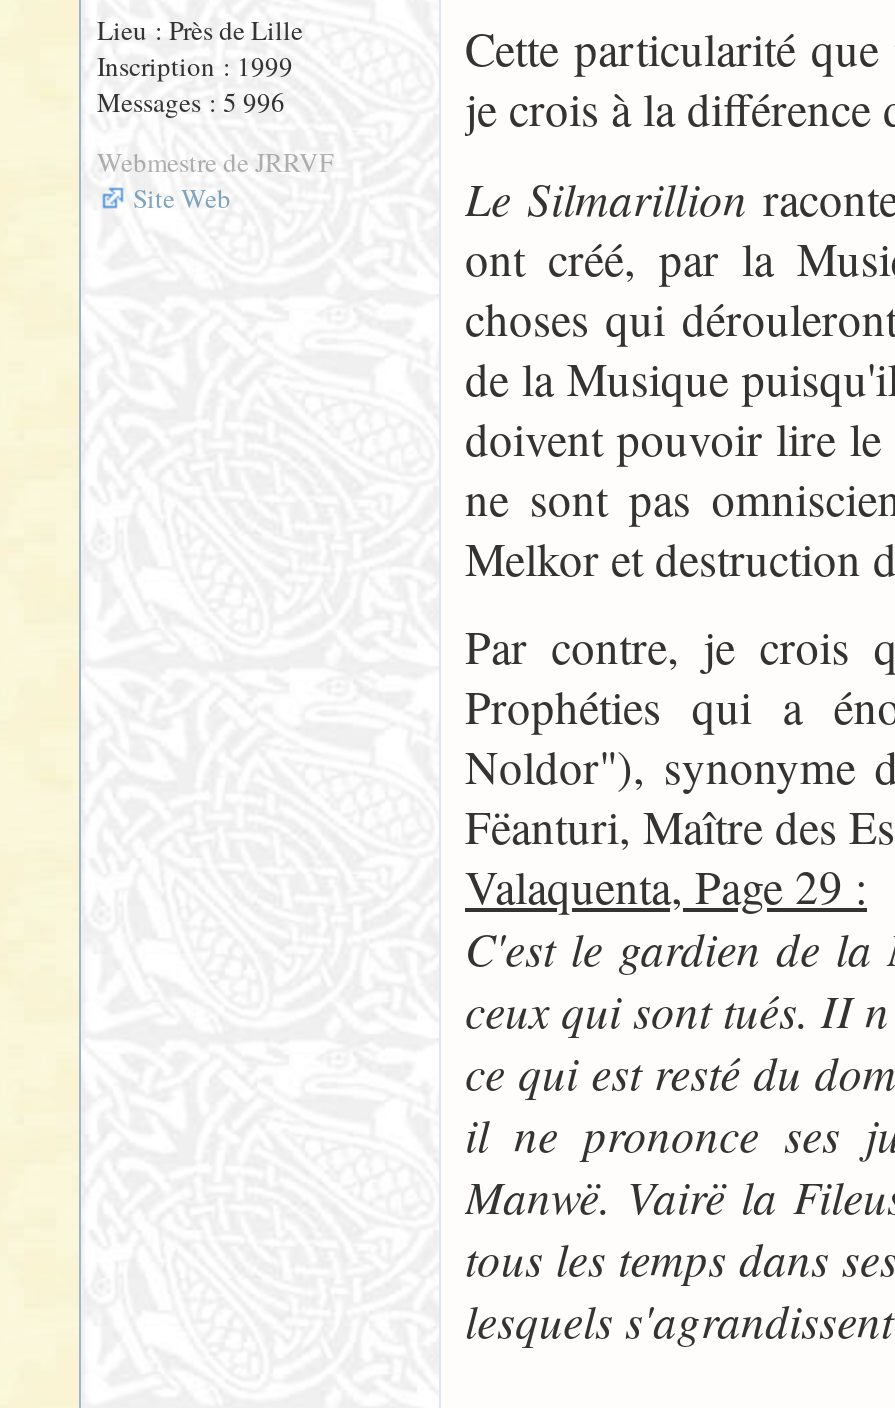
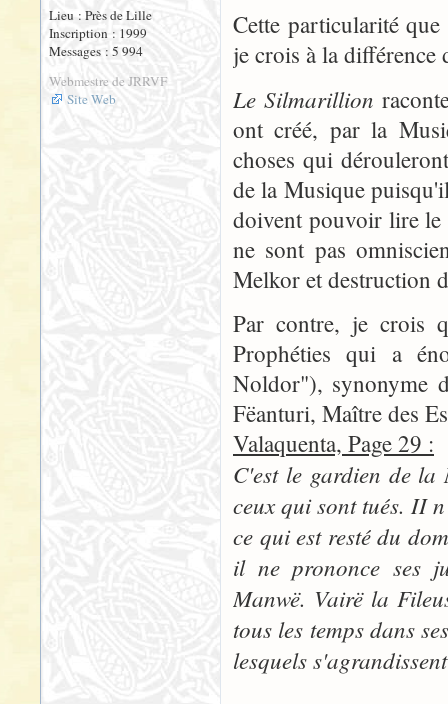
- Messages : 5 996
+ Messages : 5 994
